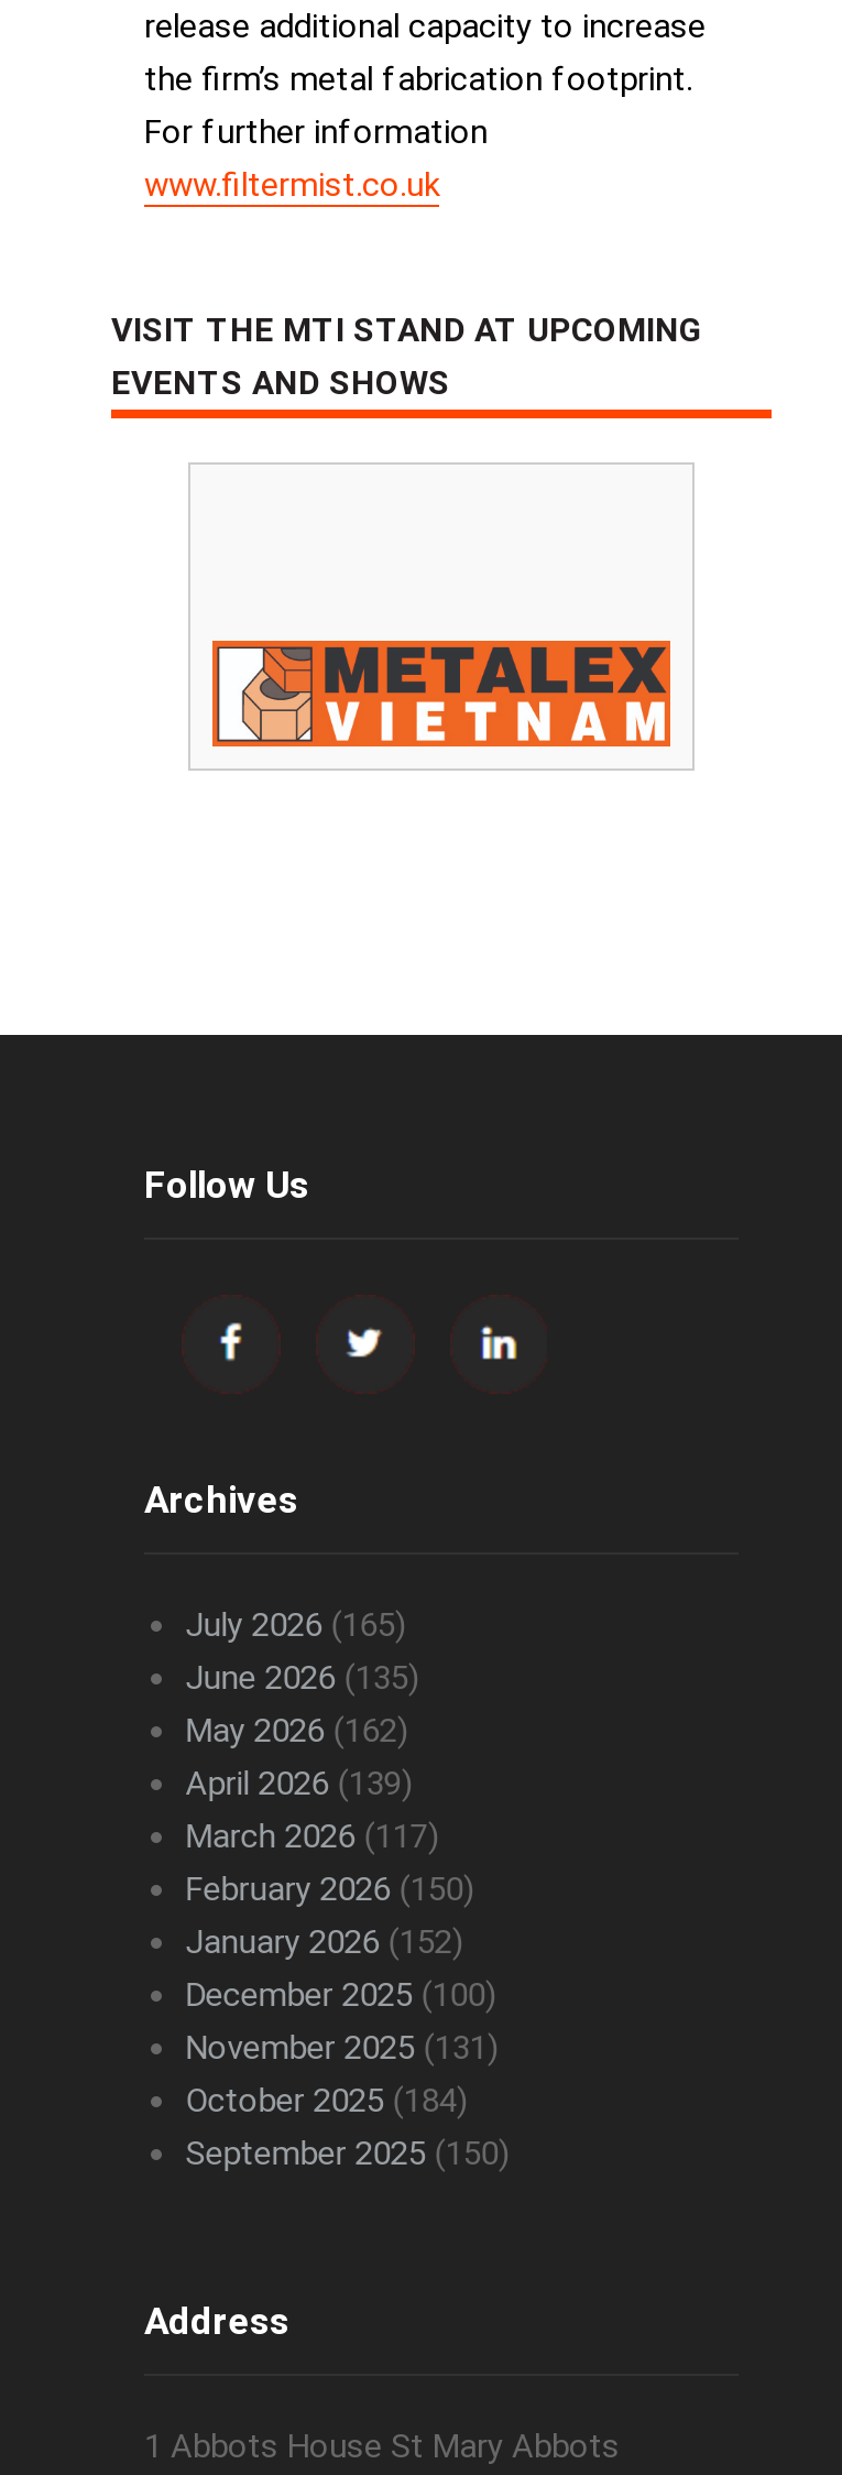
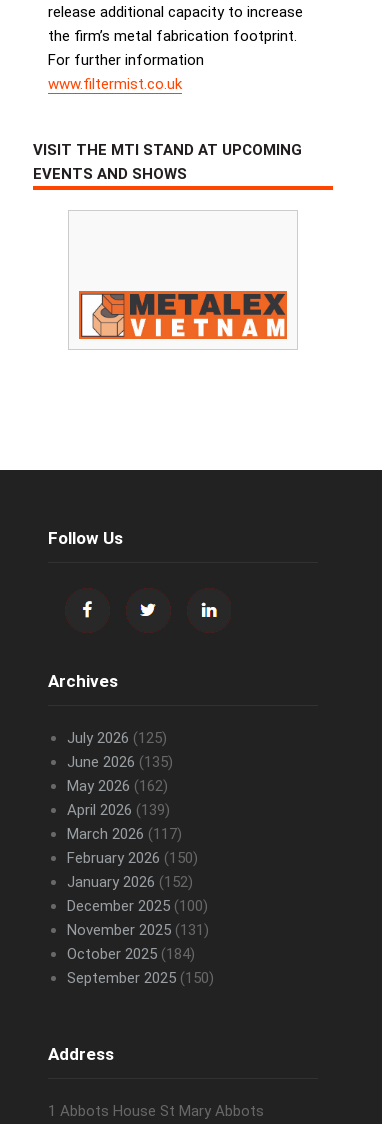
- July 2026 (165)
+ July 2026 (125)
